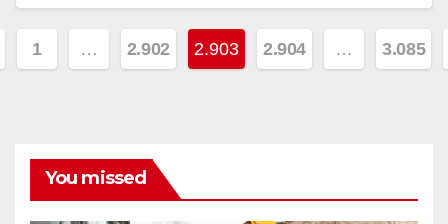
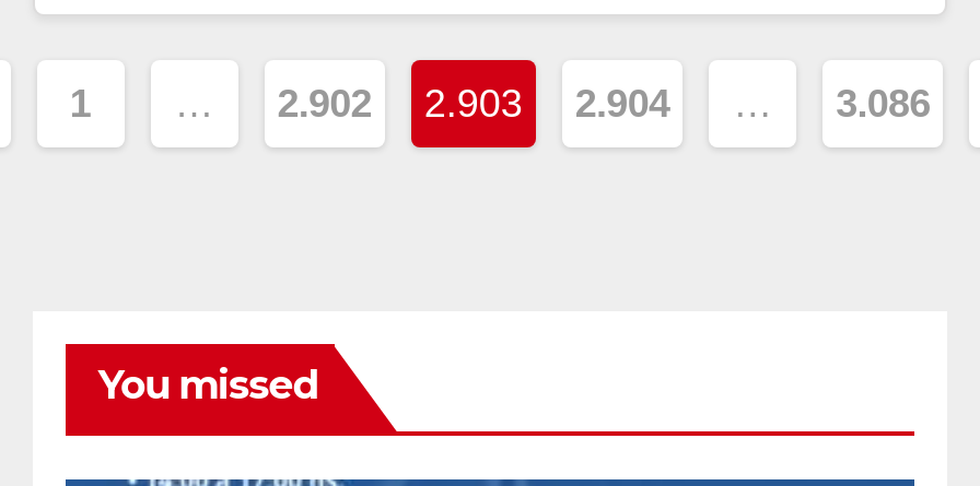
- 3.085
+ 3.086
